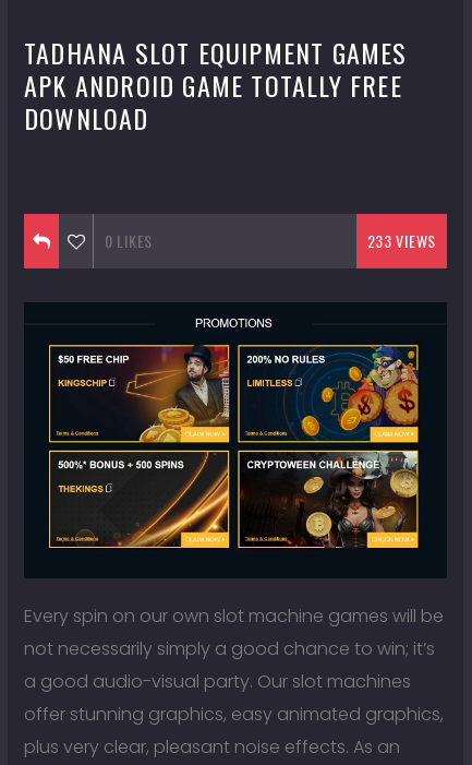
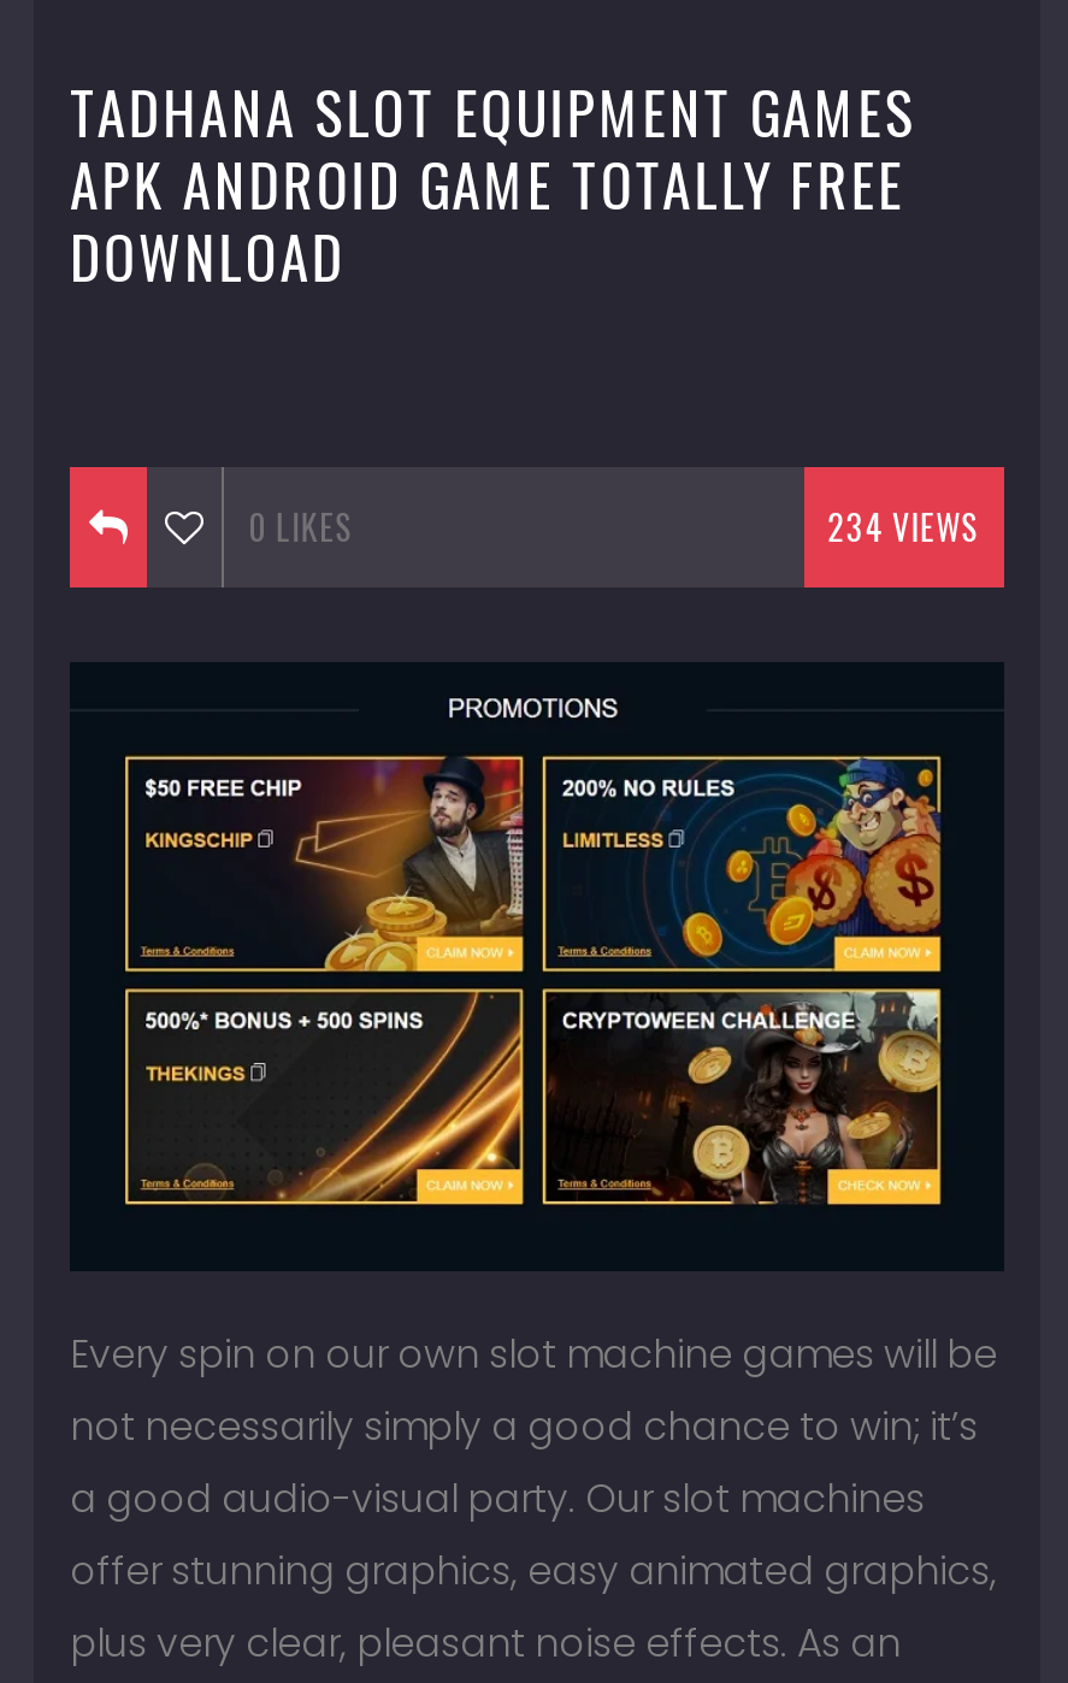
- 233 VIEWS
+ 234 VIEWS
